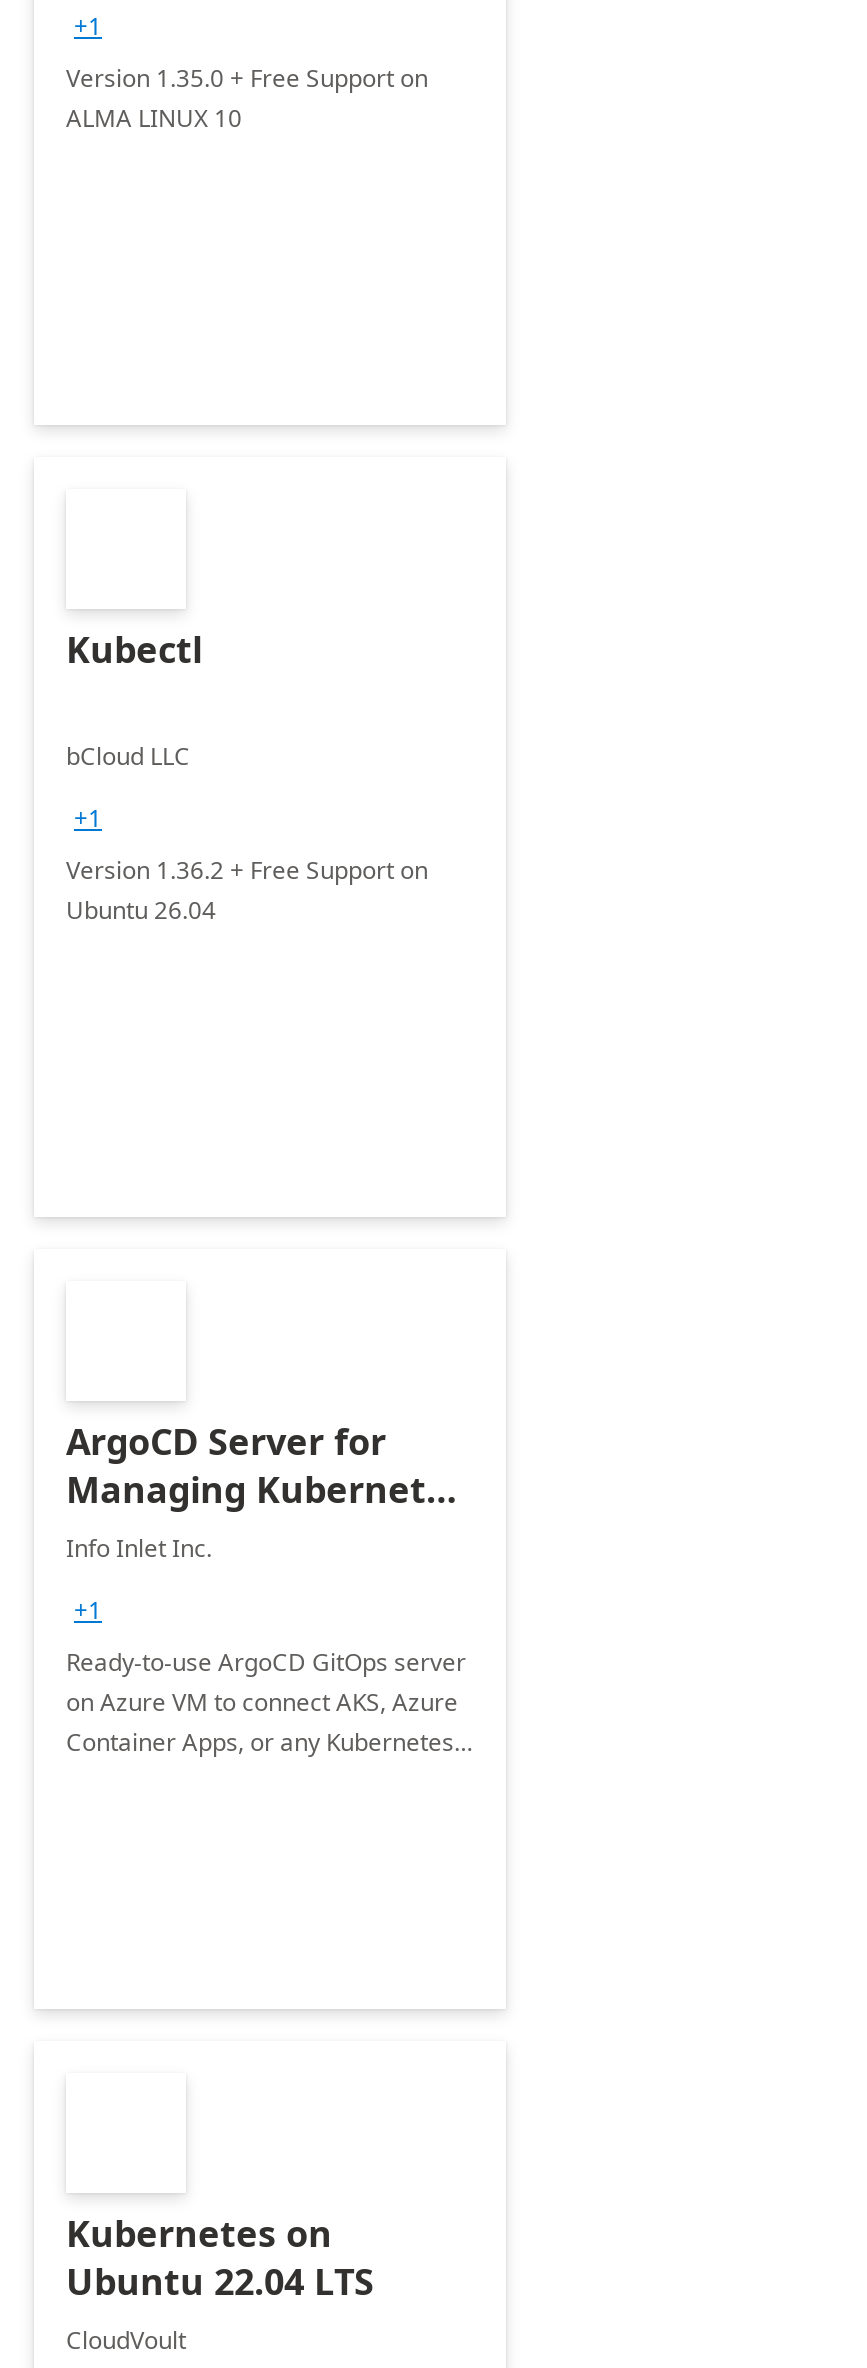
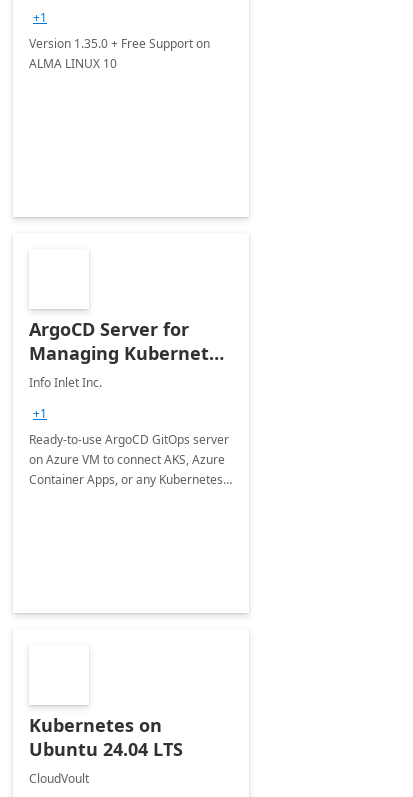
- Kubectl
- bCloud LLC
- +1
- Version 1.36.2 + Free Support on
- Ubuntu 26.04

- Ubuntu 22.04 LTS
+ Ubuntu 24.04 LTS
